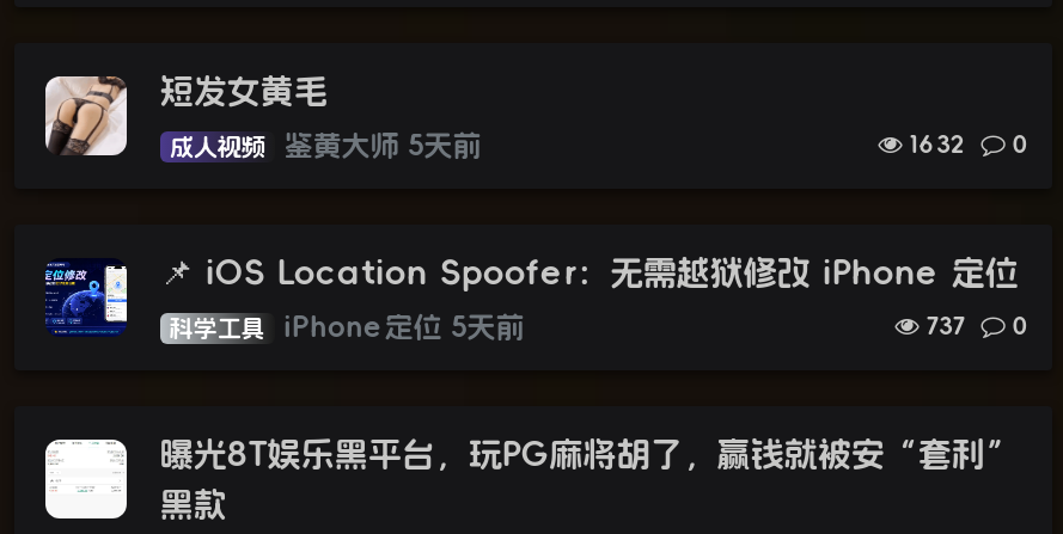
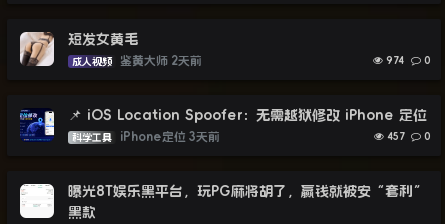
- 鉴黄大师 5天前
+ 鉴黄大师 2天前

- 1632 0
+ 974 0

- iPhone定位 5天前
+ iPhone定位 3天前

- 737 0
+ 457 0
